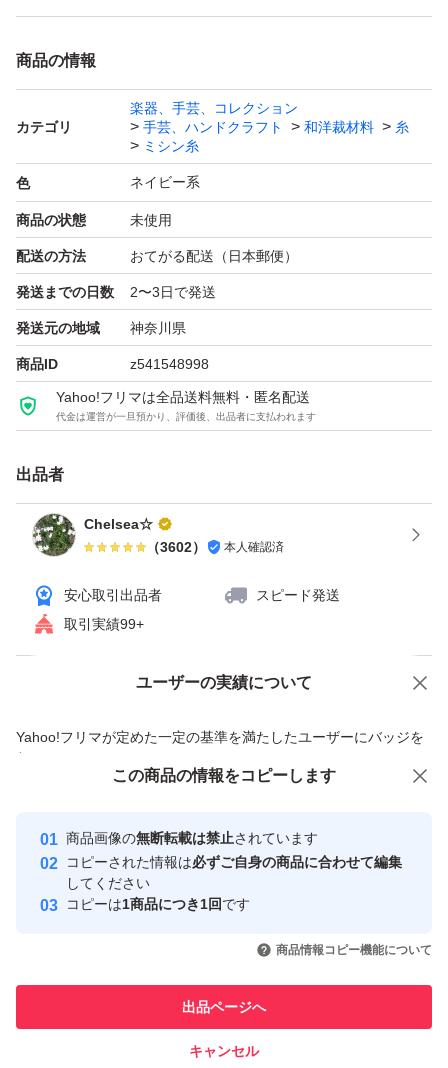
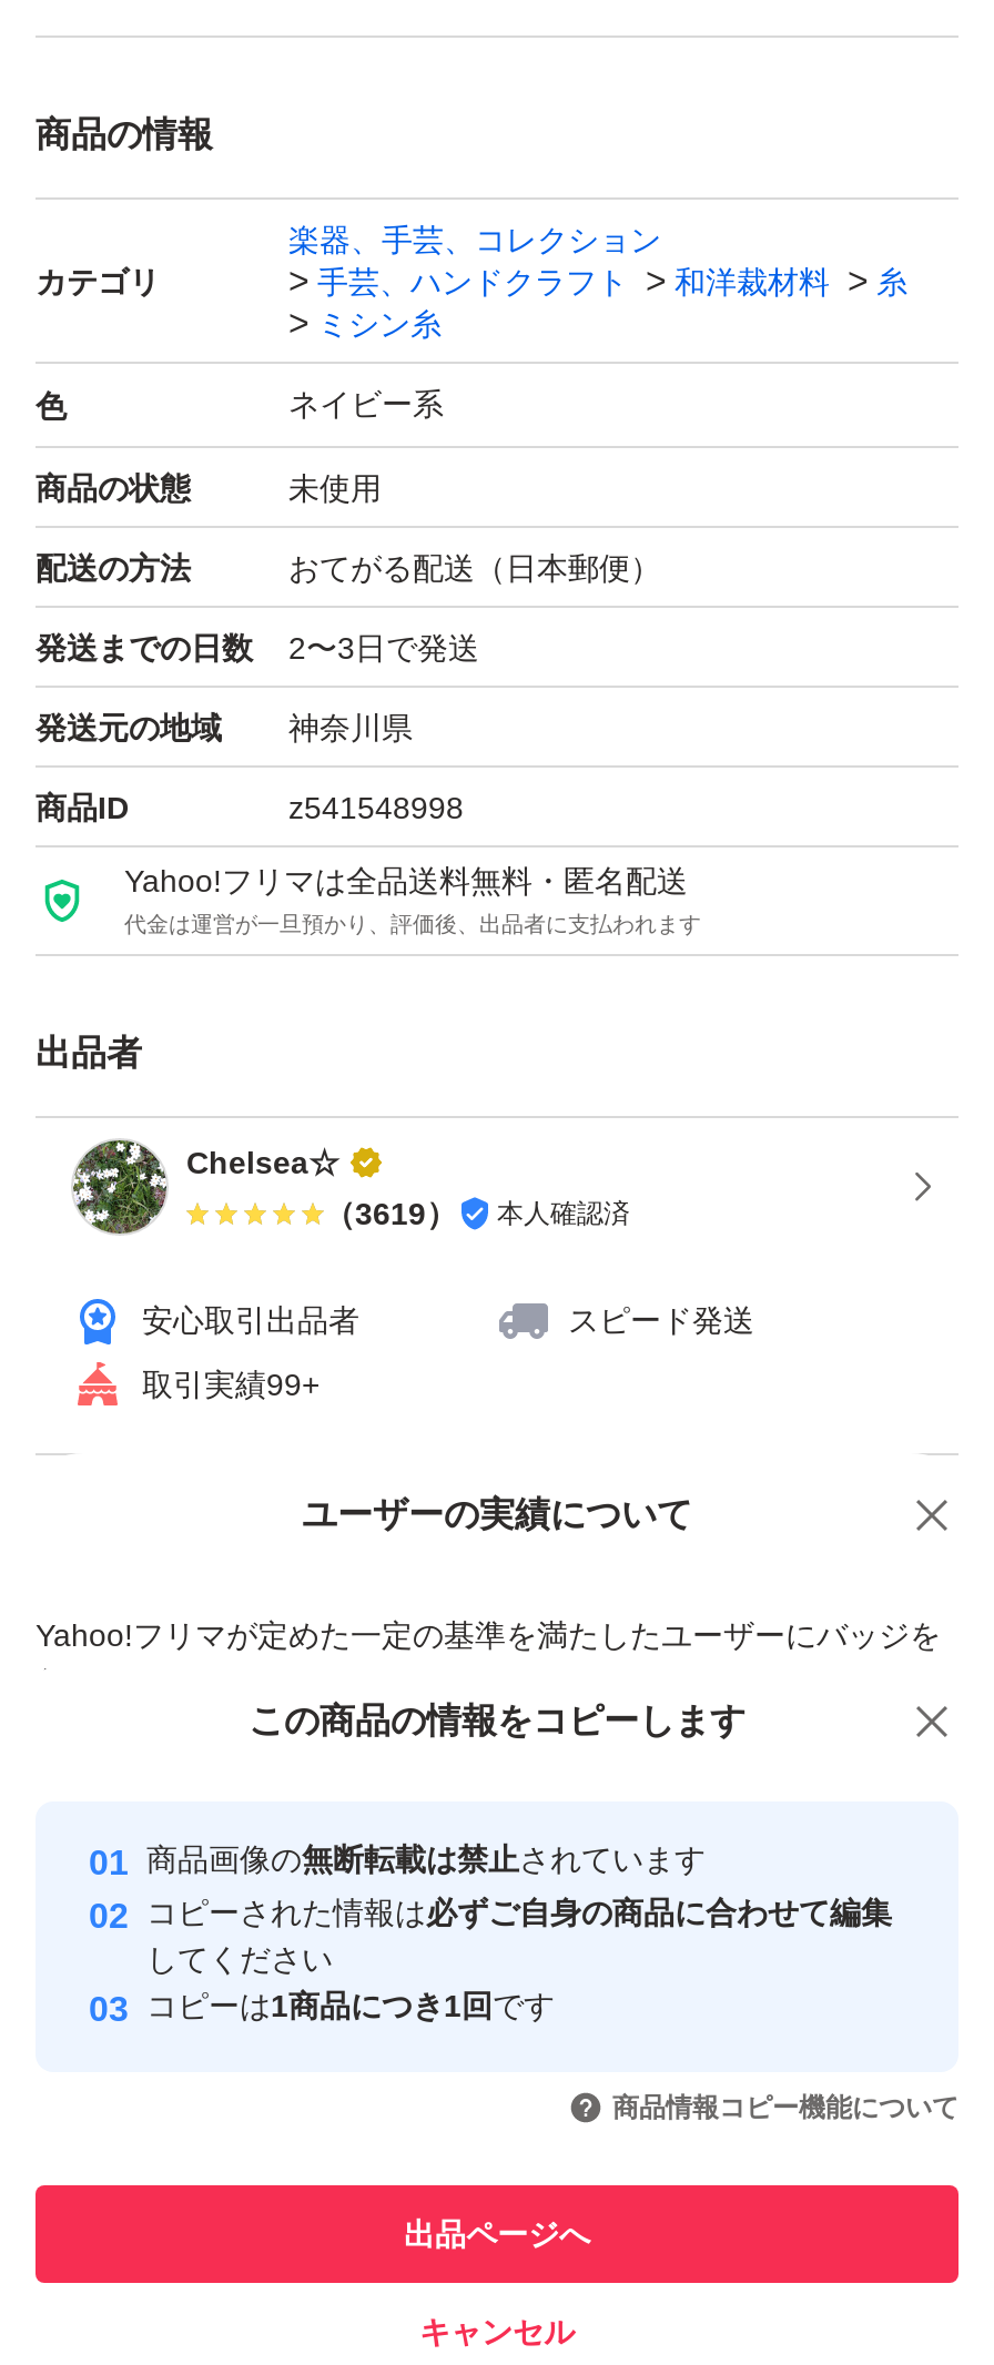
- （3602） 本人確認済
+ （3619） 本人確認済
